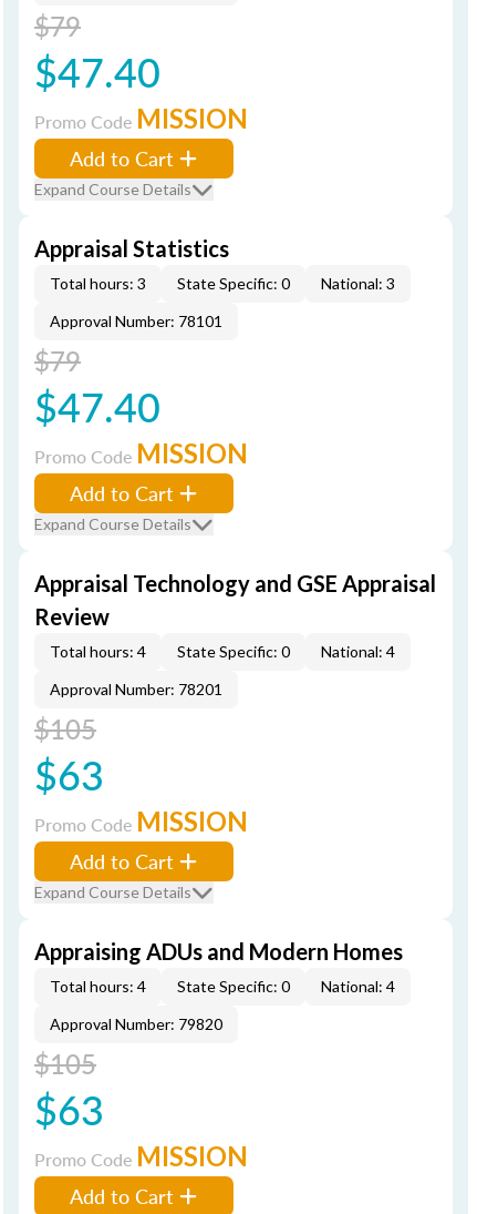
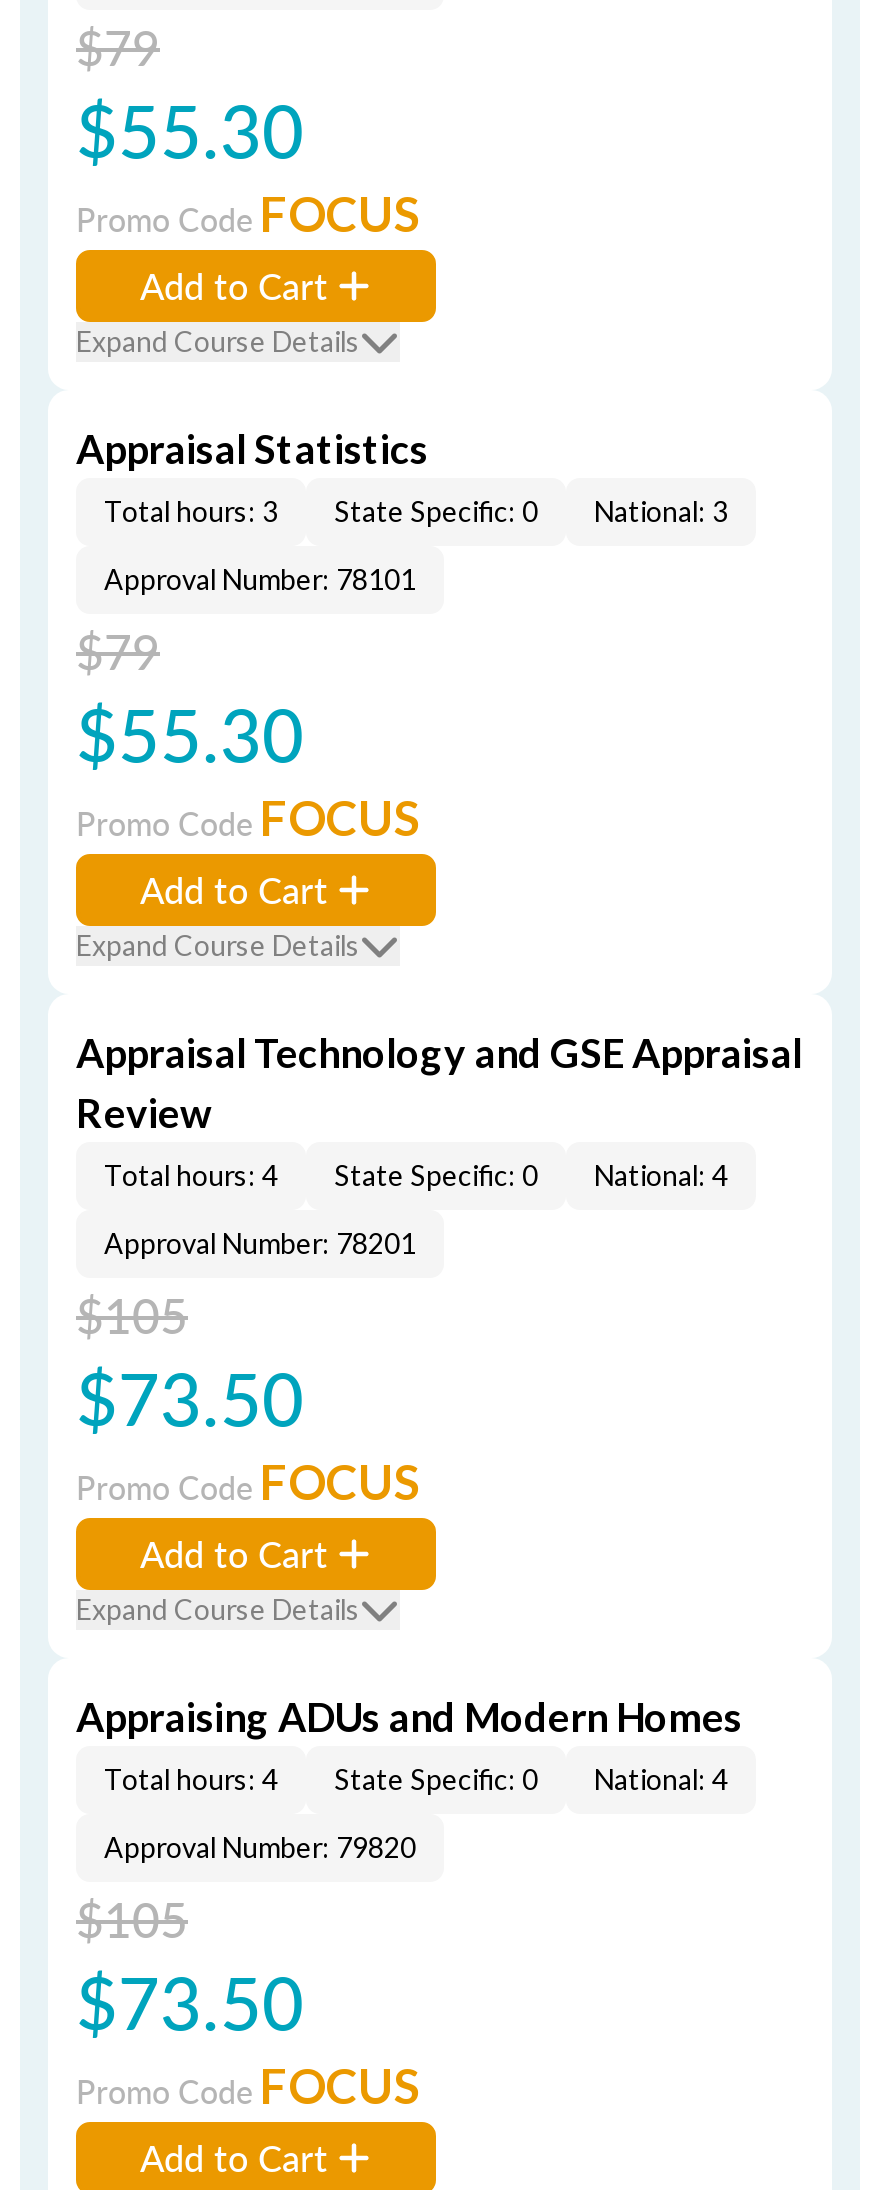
- $47.40
+ $55.30

- Promo Code MISSION
+ Promo Code FOCUS

- $47.40
+ $55.30

- Promo Code MISSION
+ Promo Code FOCUS

- $63
+ $73.50

- Promo Code MISSION
+ Promo Code FOCUS

- $63
+ $73.50

- Promo Code MISSION
+ Promo Code FOCUS
